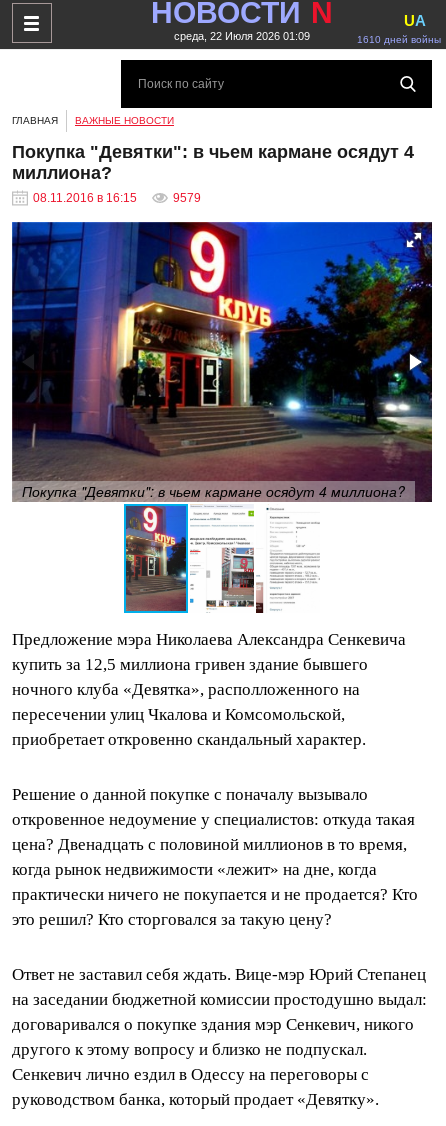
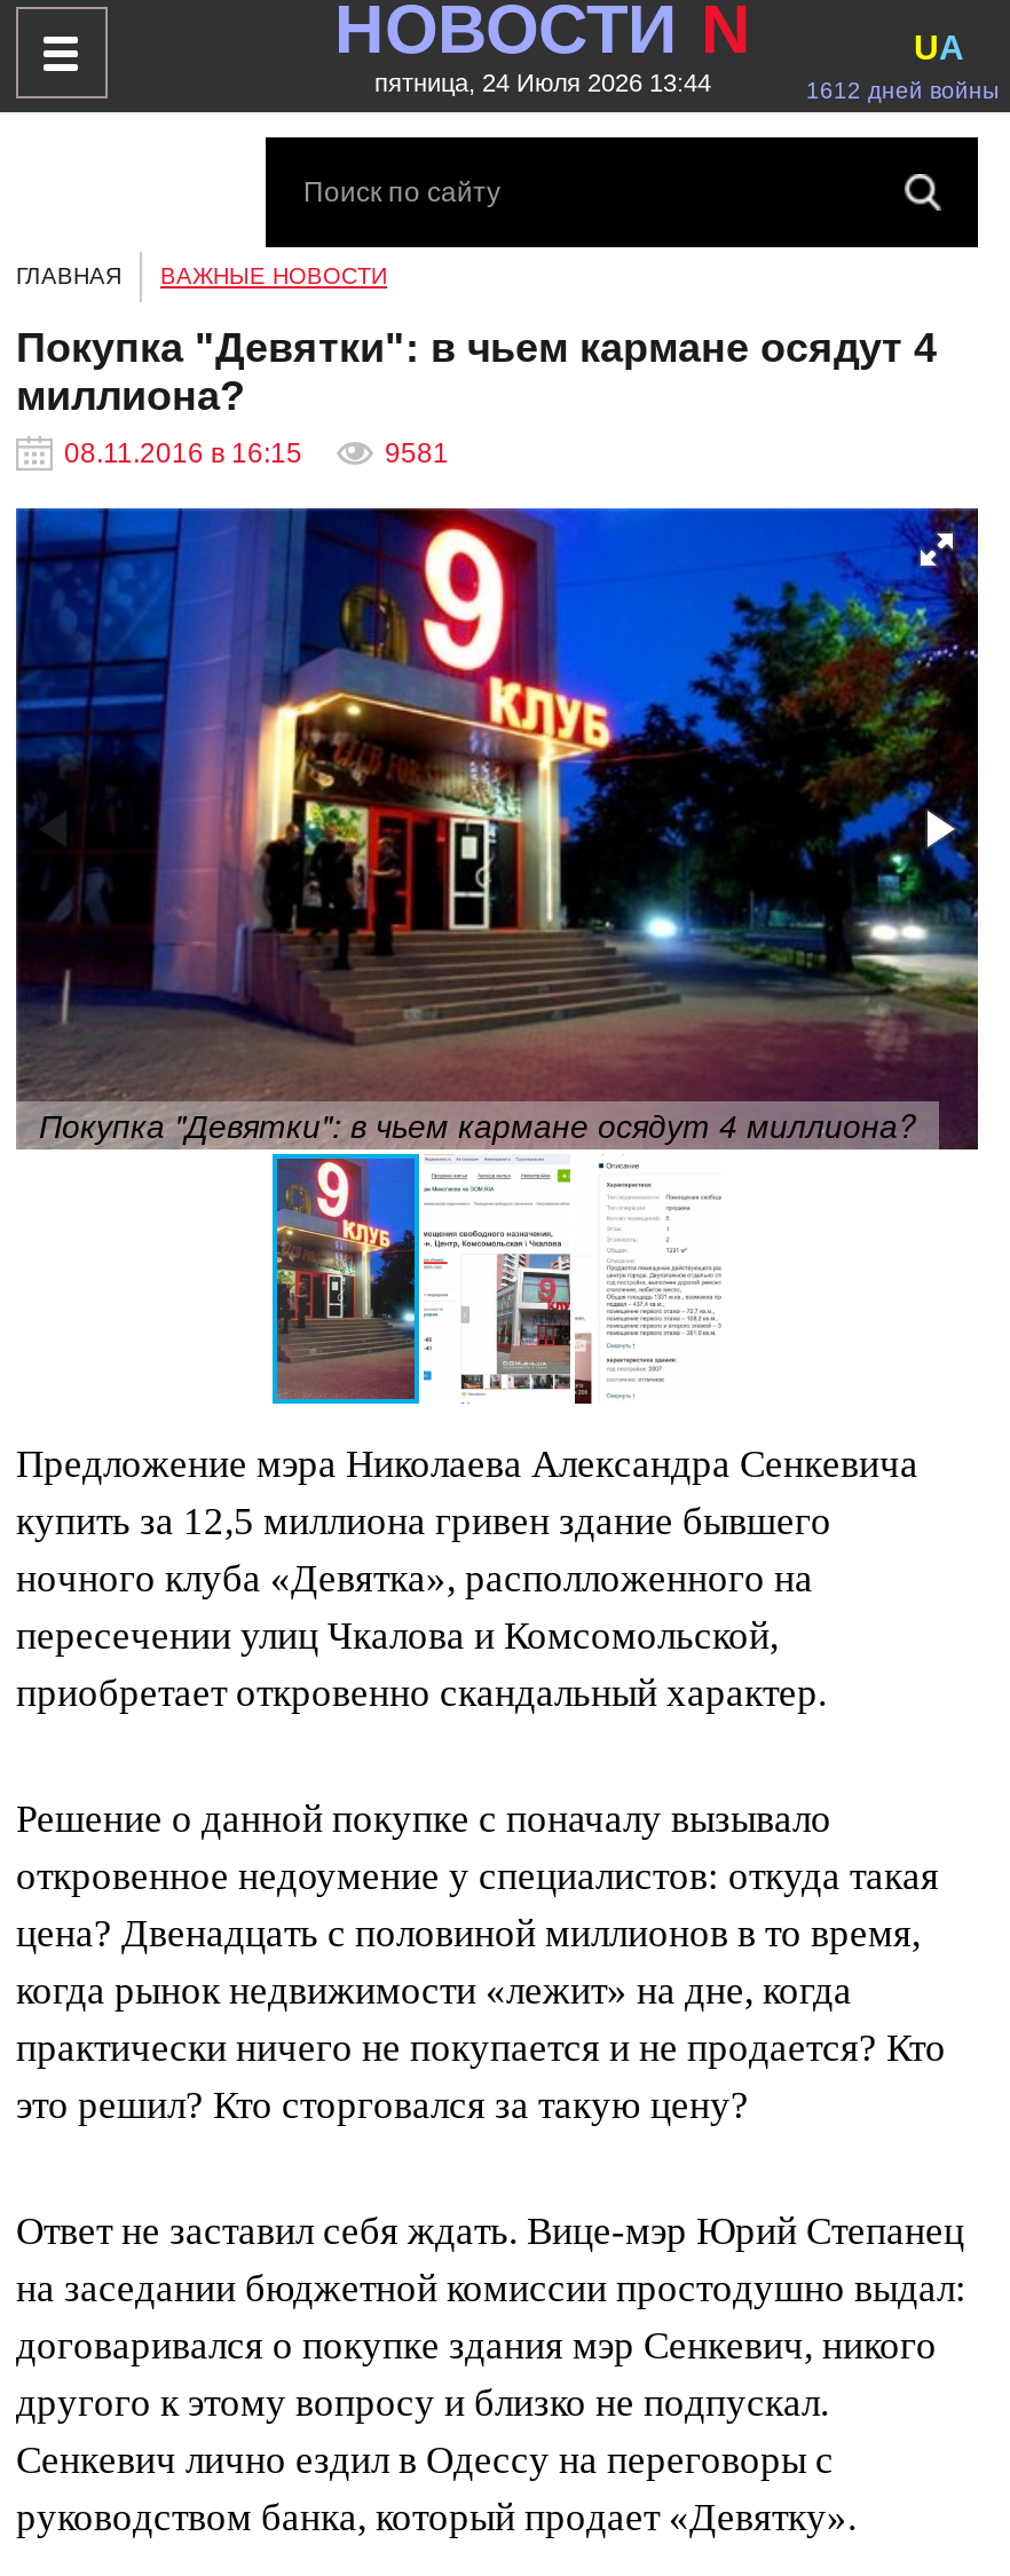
- среда, 22 Июля 2026 01:09
+ пятница, 24 Июля 2026 13:44

- 1610 дней войны
+ 1612 дней войны

- 9579
+ 9581
